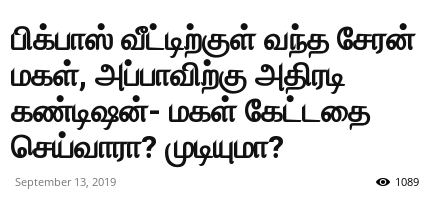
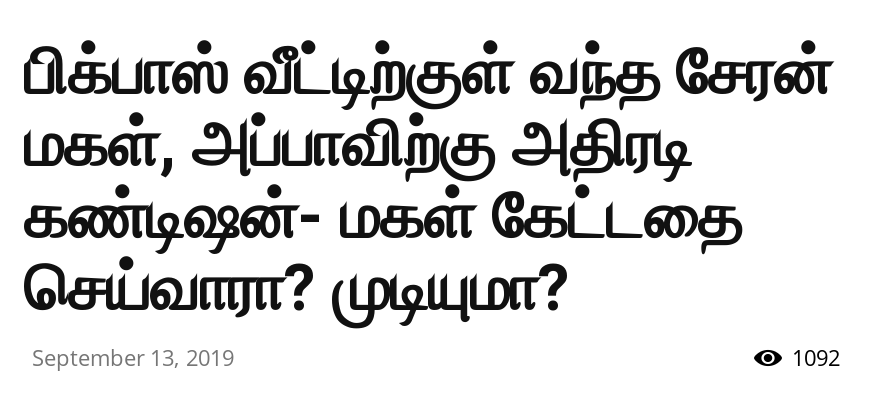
- 1089
+ 1092
